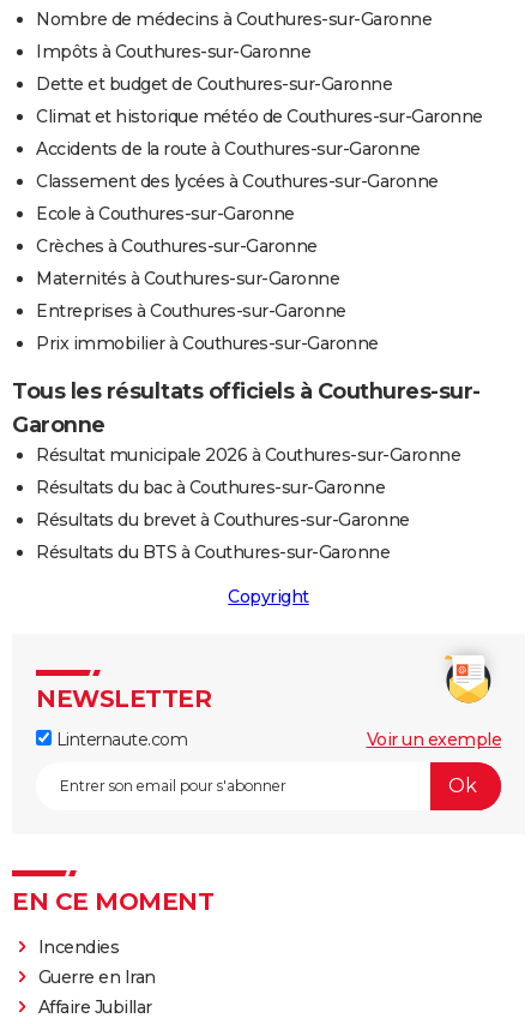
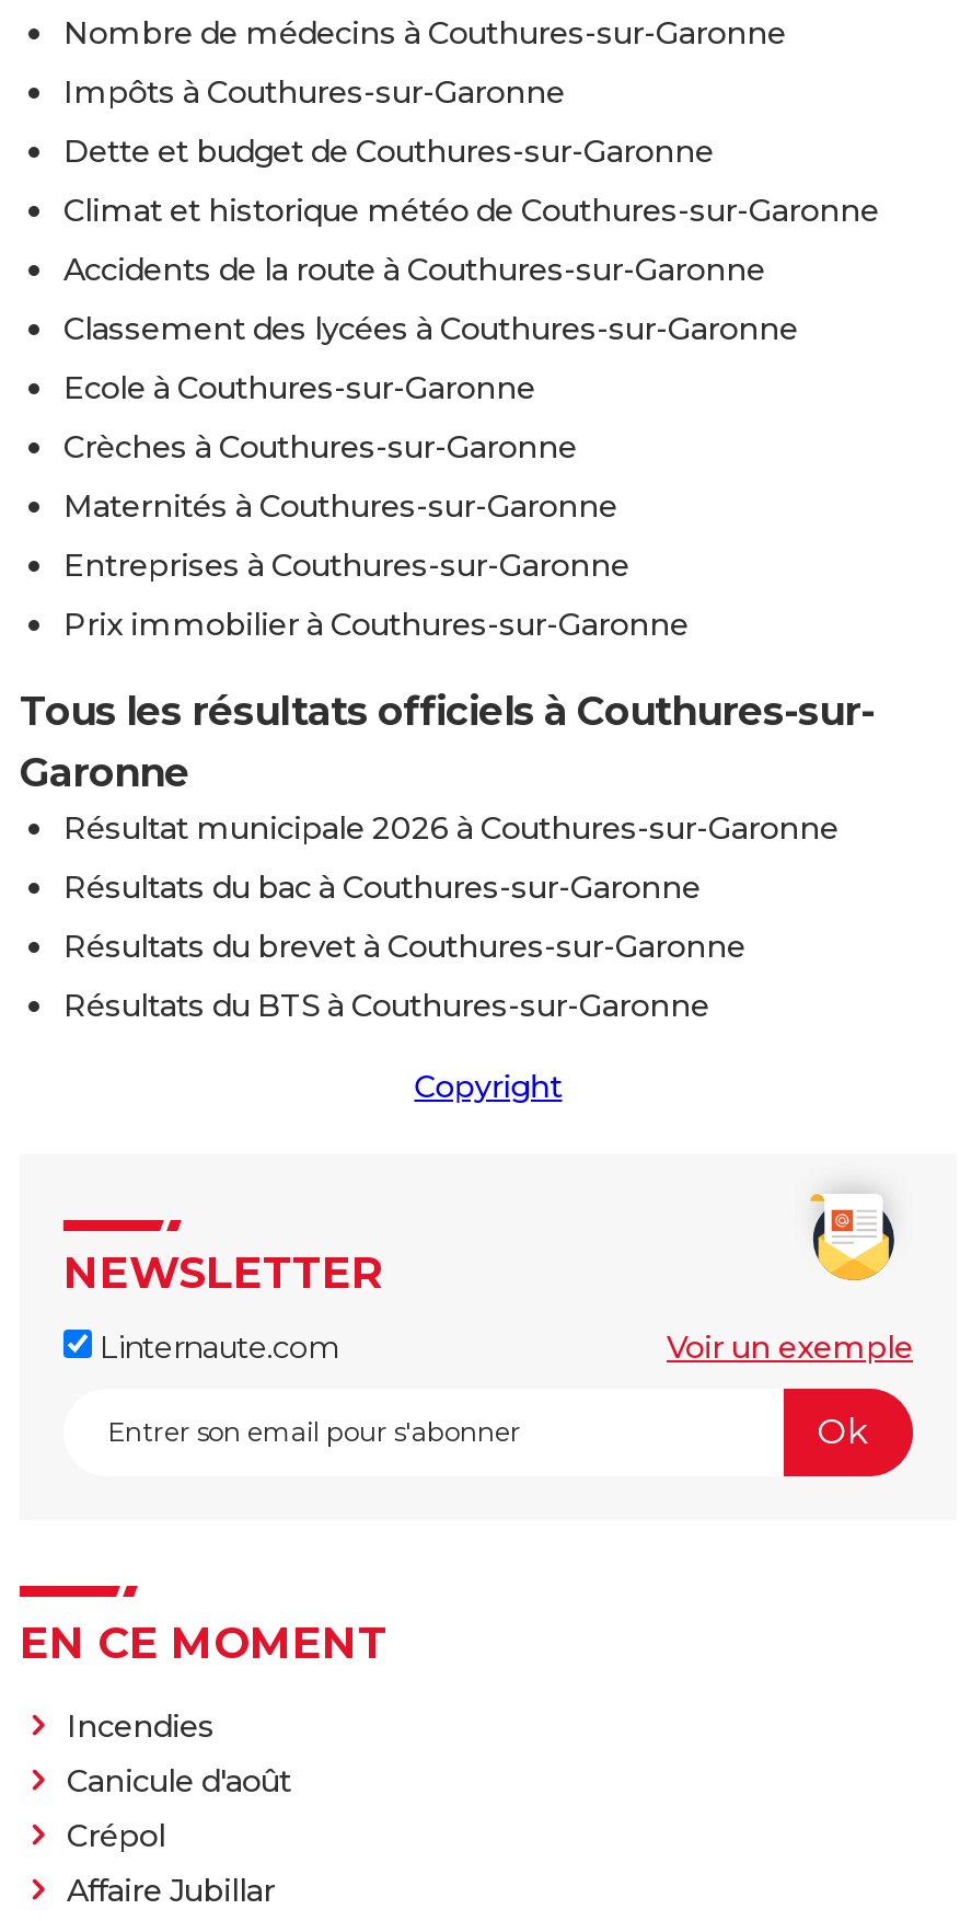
- Guerre en Iran
+ Canicule d'août
+ Crépol
